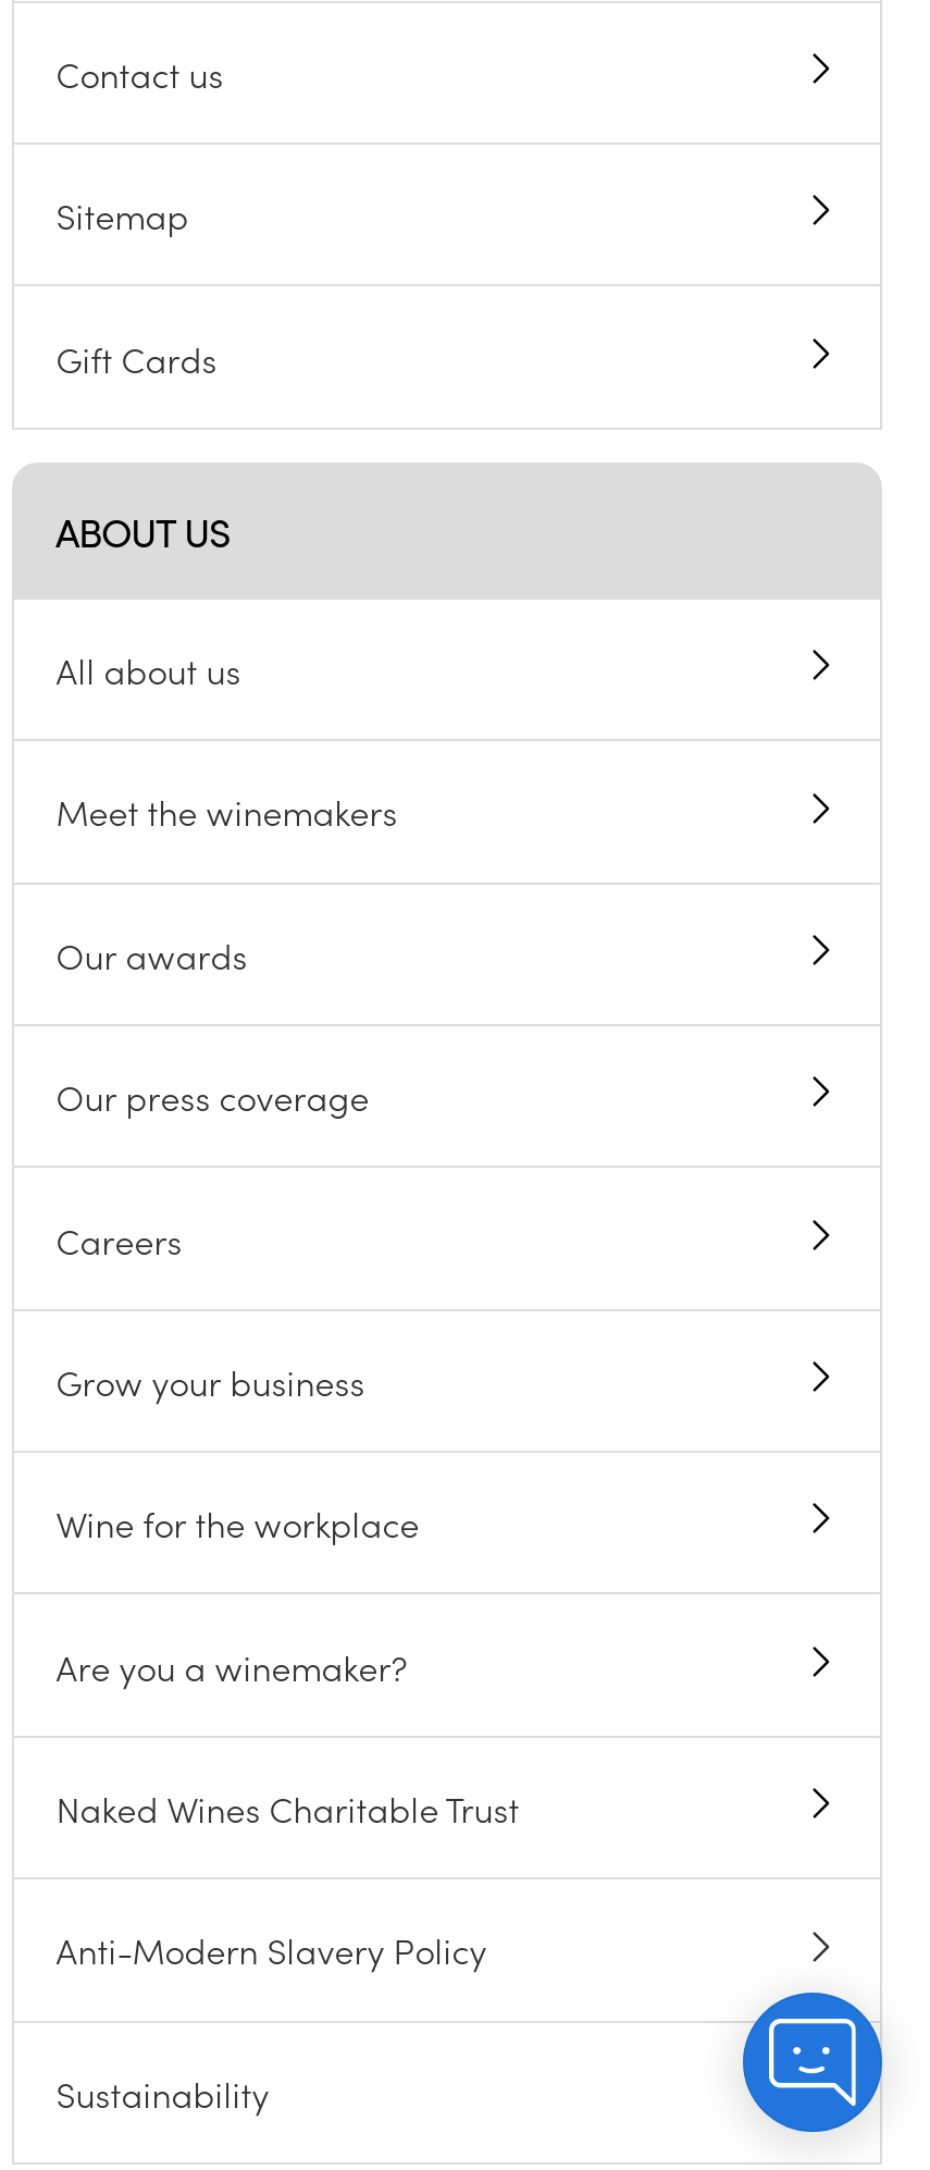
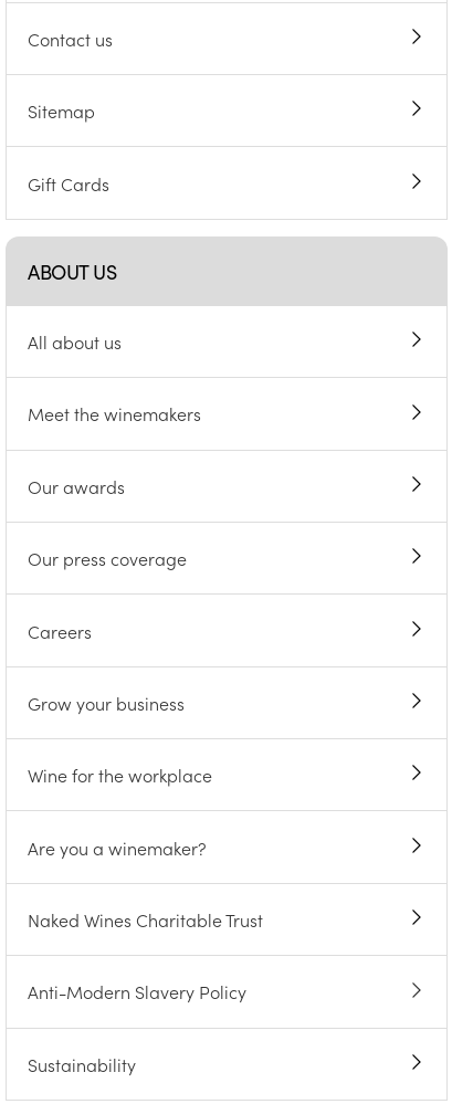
- [image]
